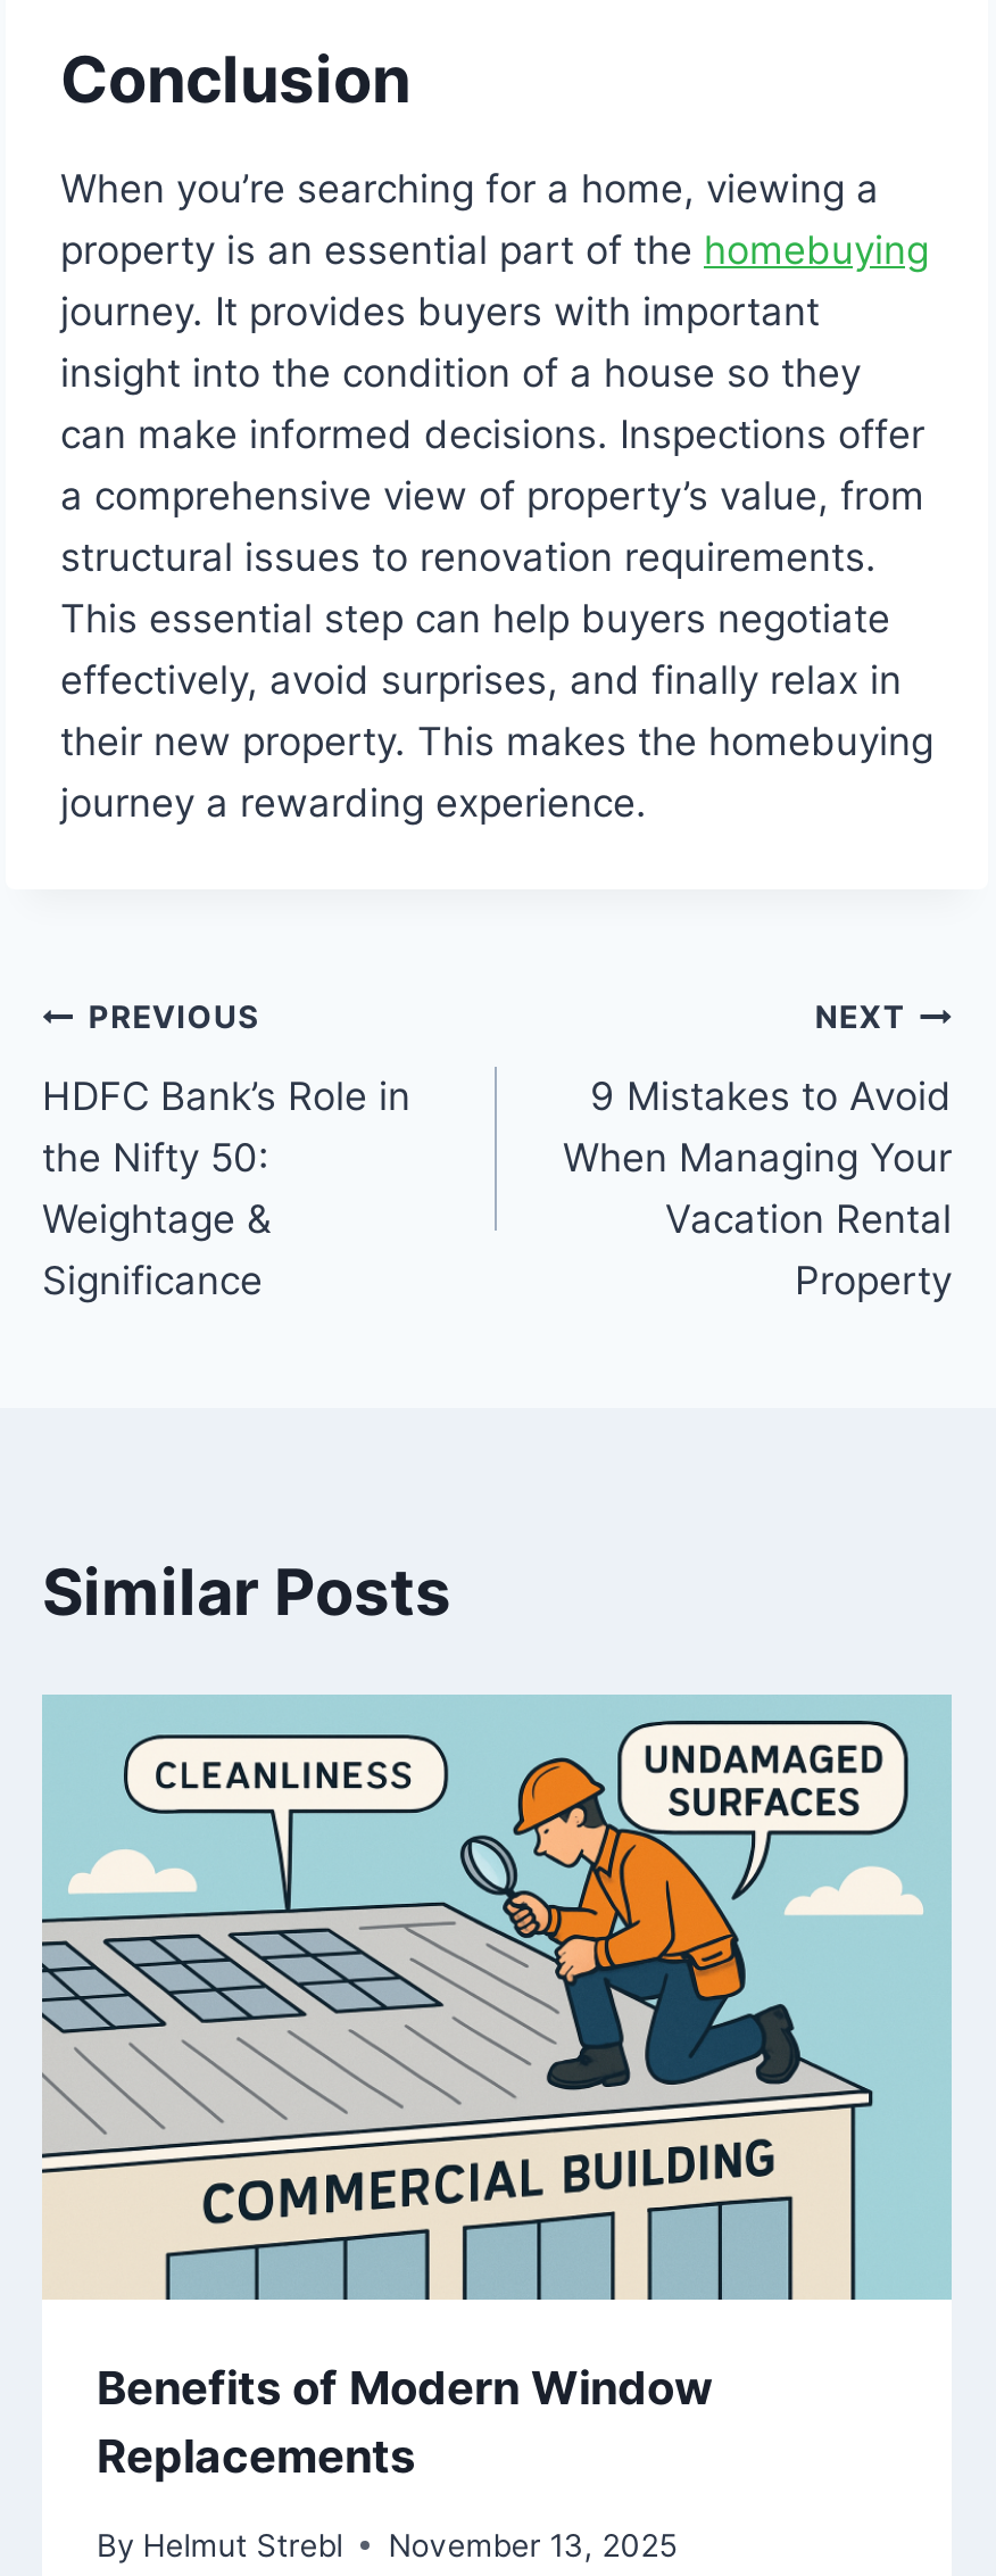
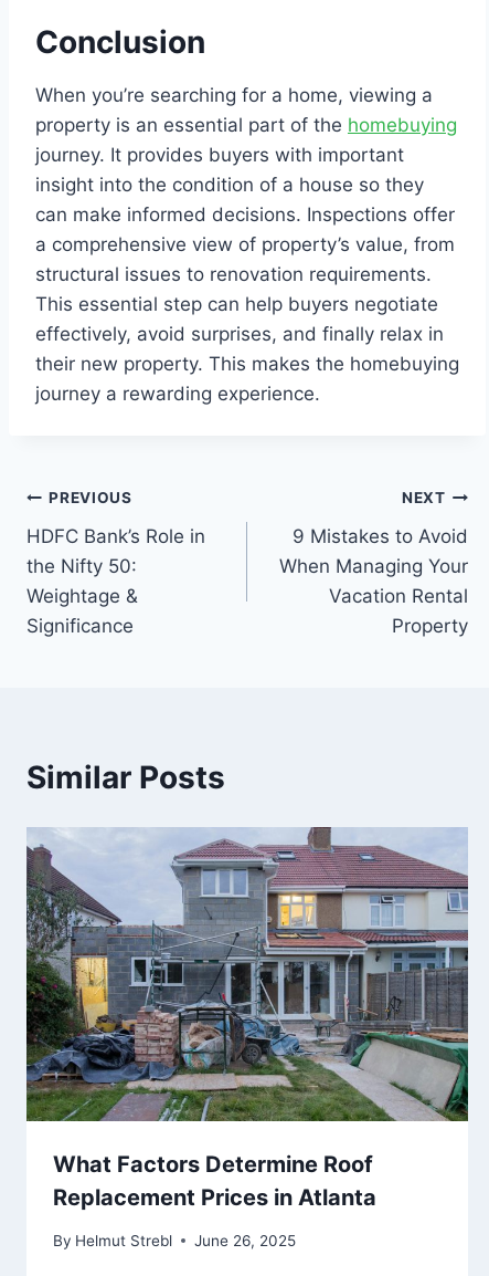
- [image]
- Benefits of Modern Window
- Replacements
+ [image]
+ What Factors Determine Roof
+ Replacement Prices in Atlanta

- By Helmut Strebl November 13, 2025
+ By Helmut Strebl June 26, 2025
